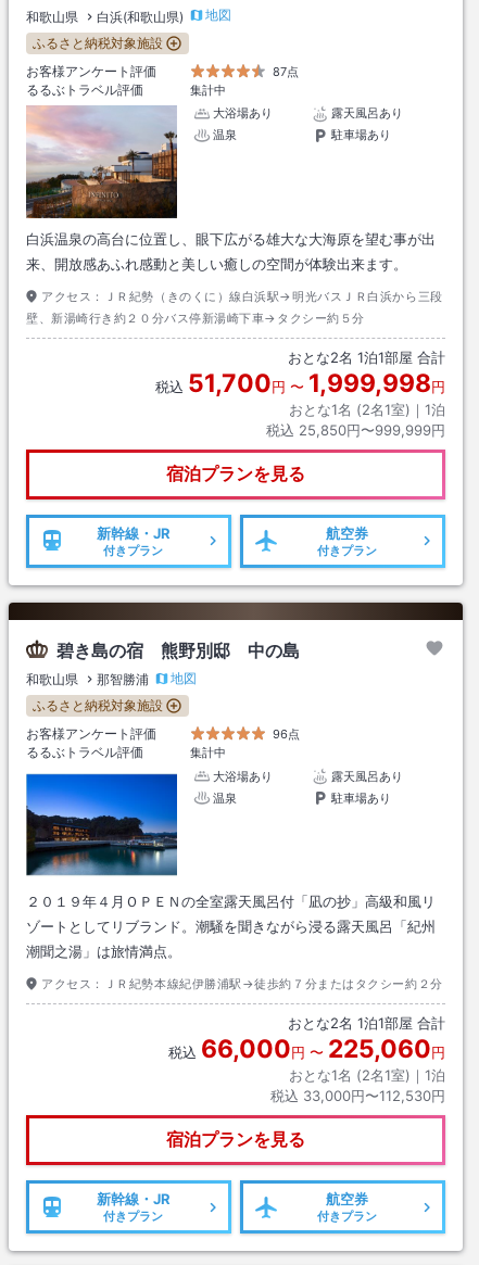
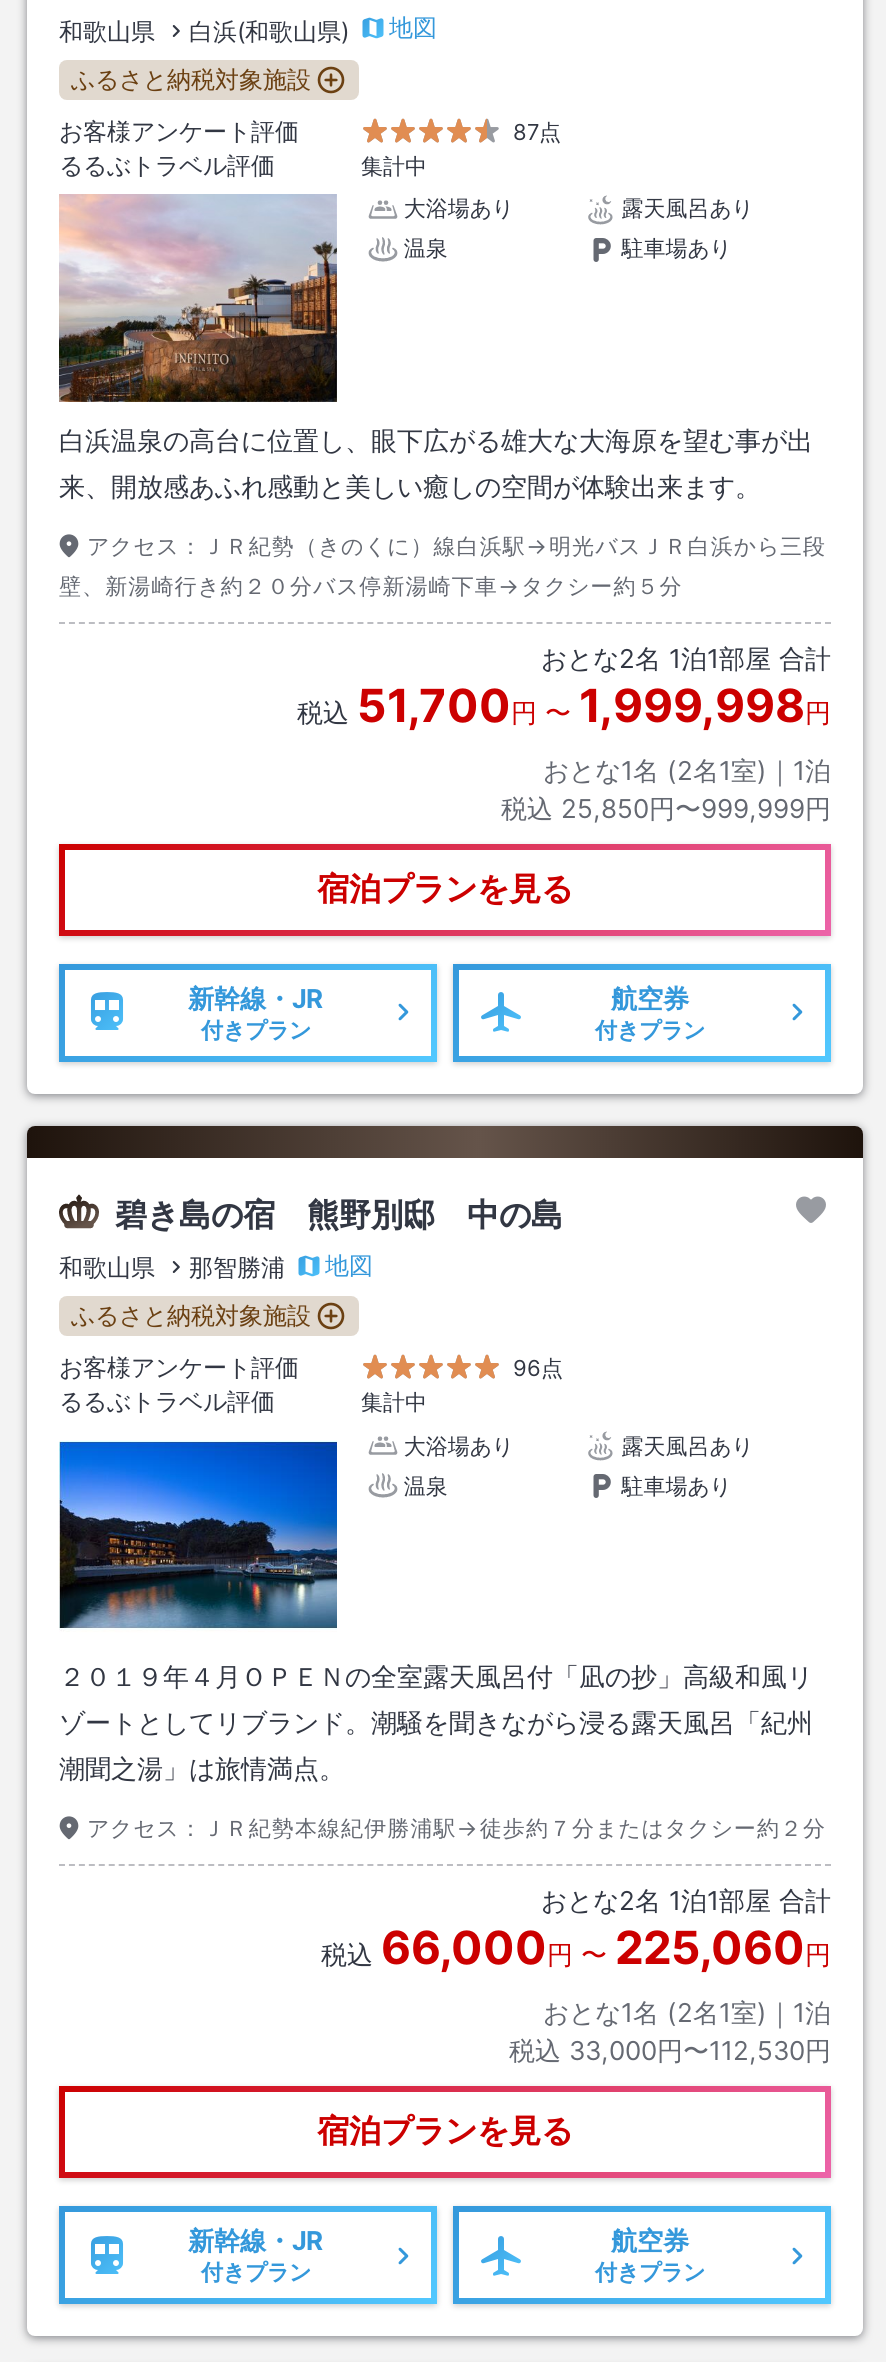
- おとな2名1泊1部屋 合計
+ おとな2名 1泊1部屋 合計

- おとな2名1泊1部屋 合計
+ おとな2名 1泊1部屋 合計
